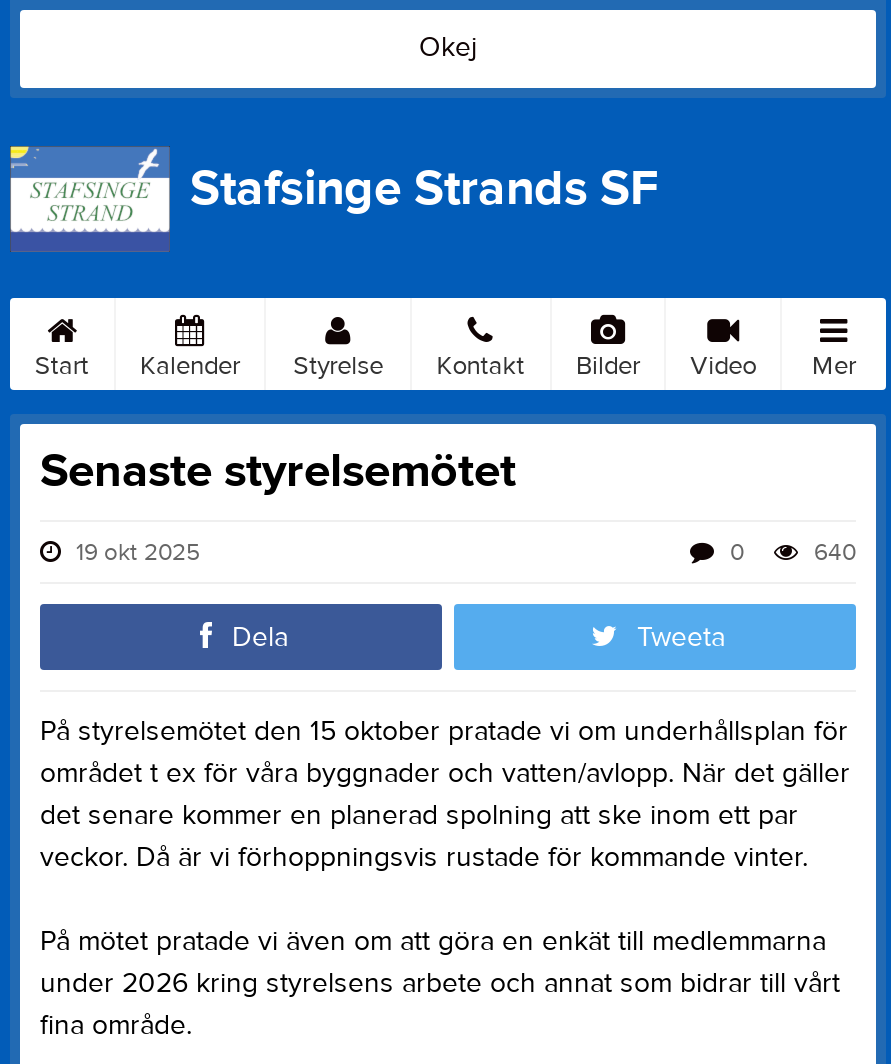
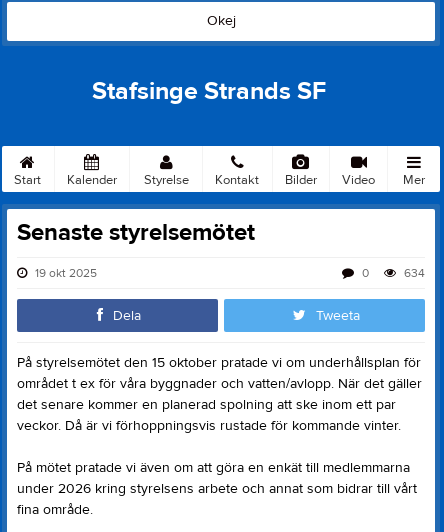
- [image]

- 0 640
+ 0 634
